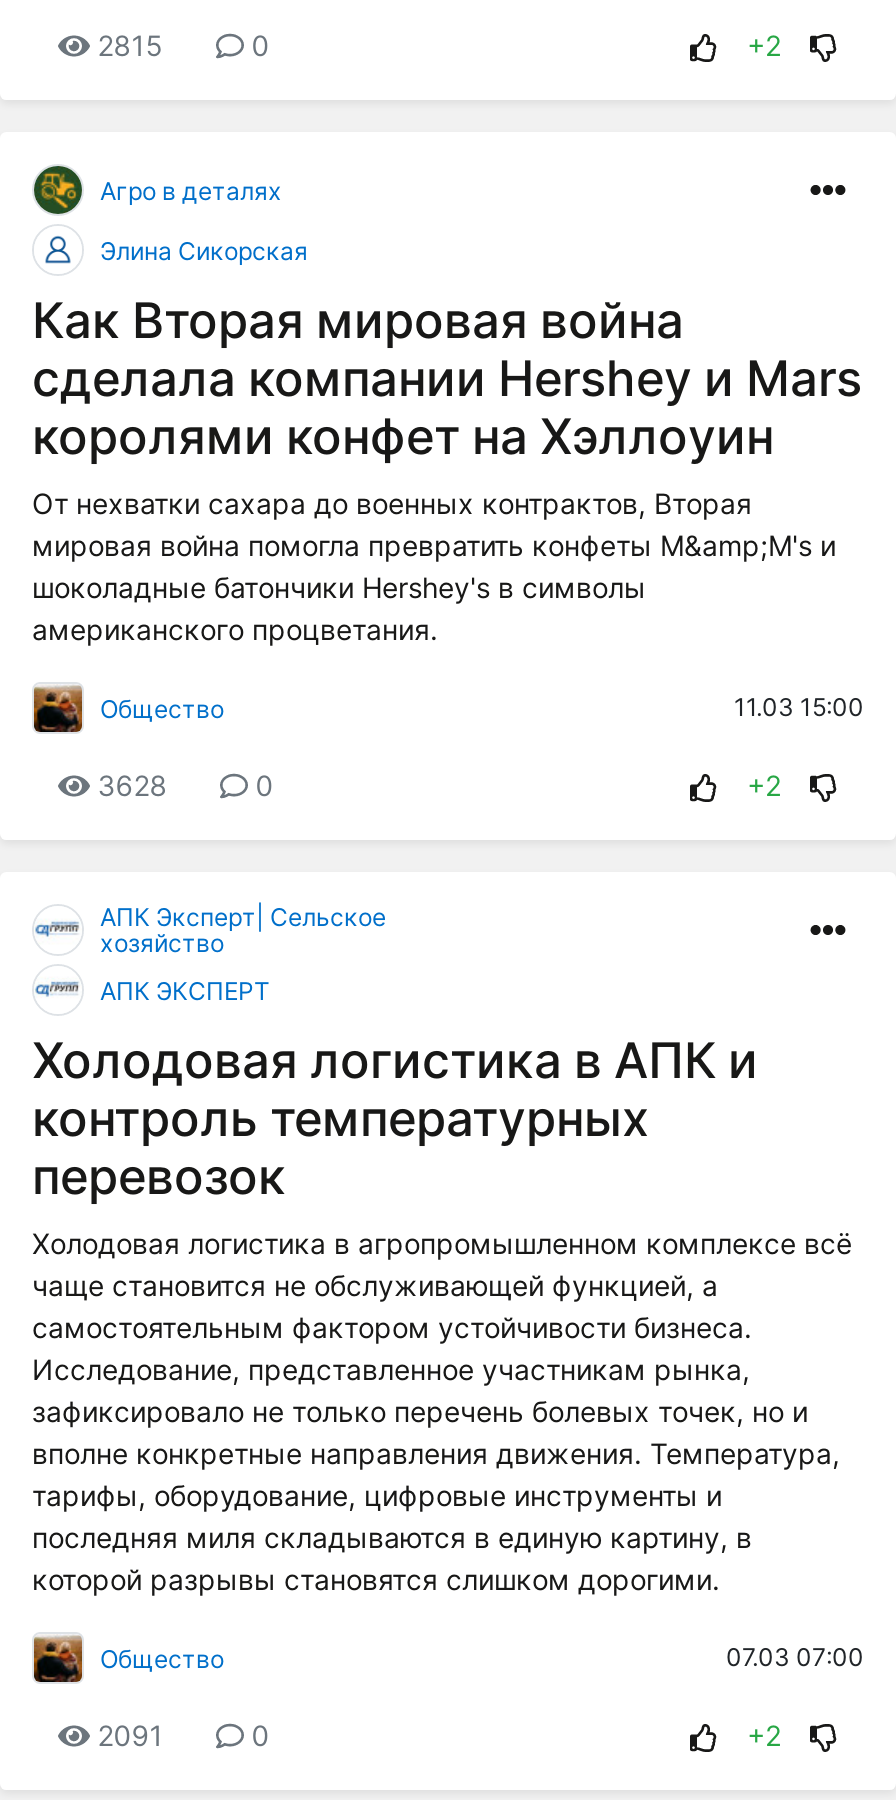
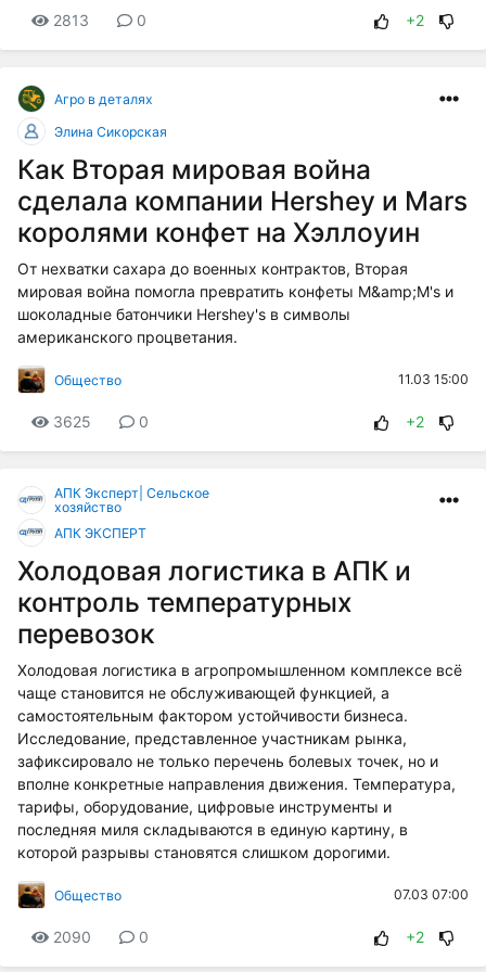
- 2815
+ 2813

- 3628
+ 3625

- 2091
+ 2090
